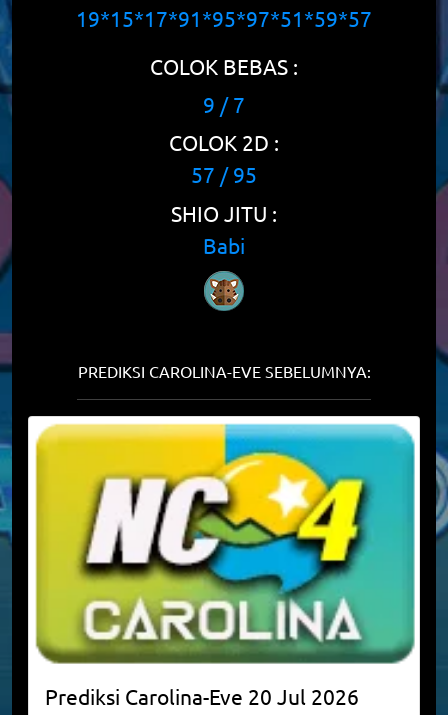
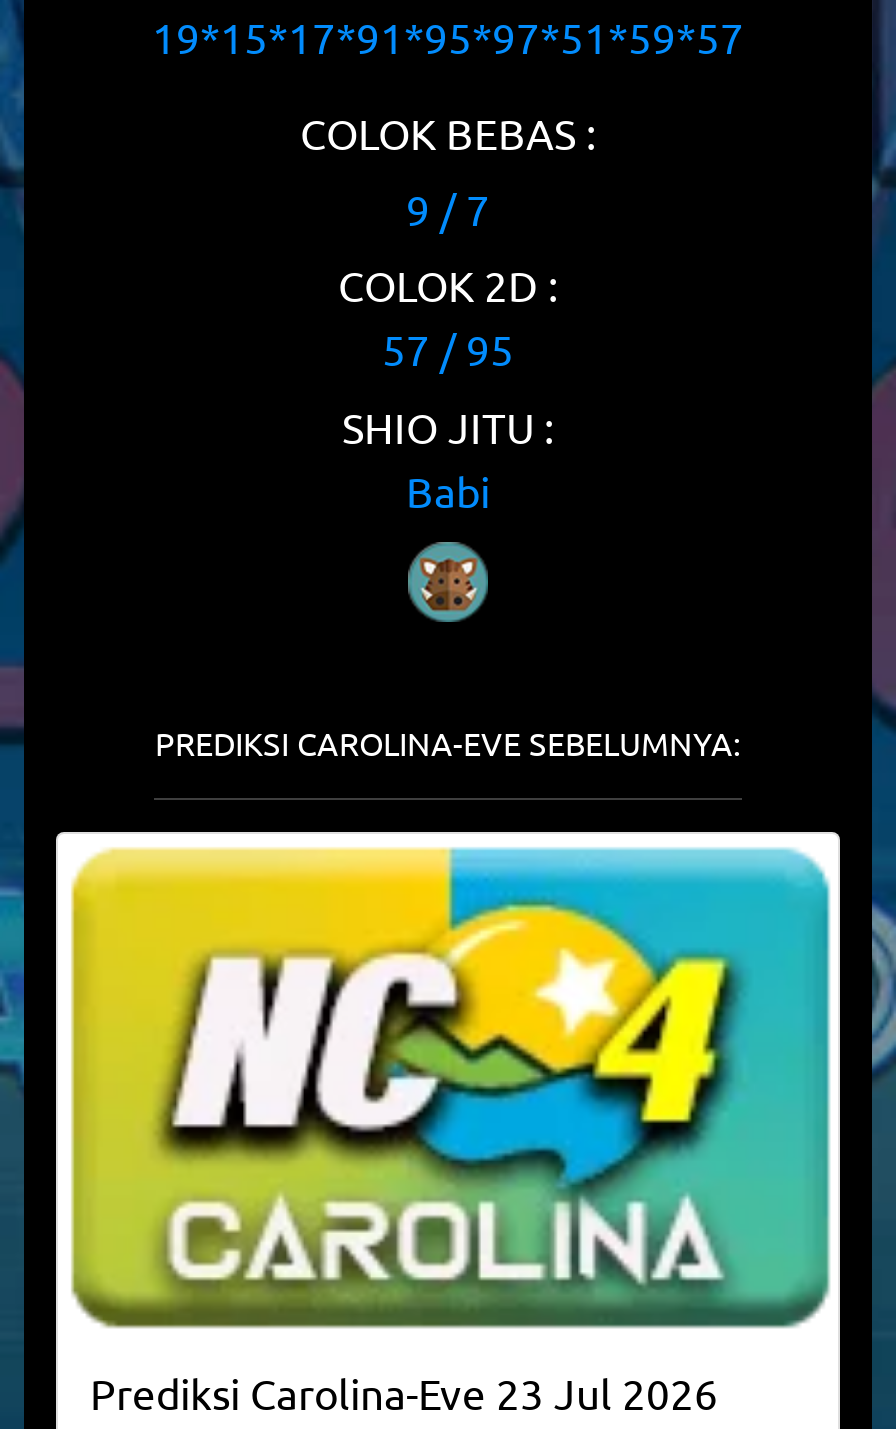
- Prediksi Carolina-Eve 20 Jul 2026
+ Prediksi Carolina-Eve 23 Jul 2026
